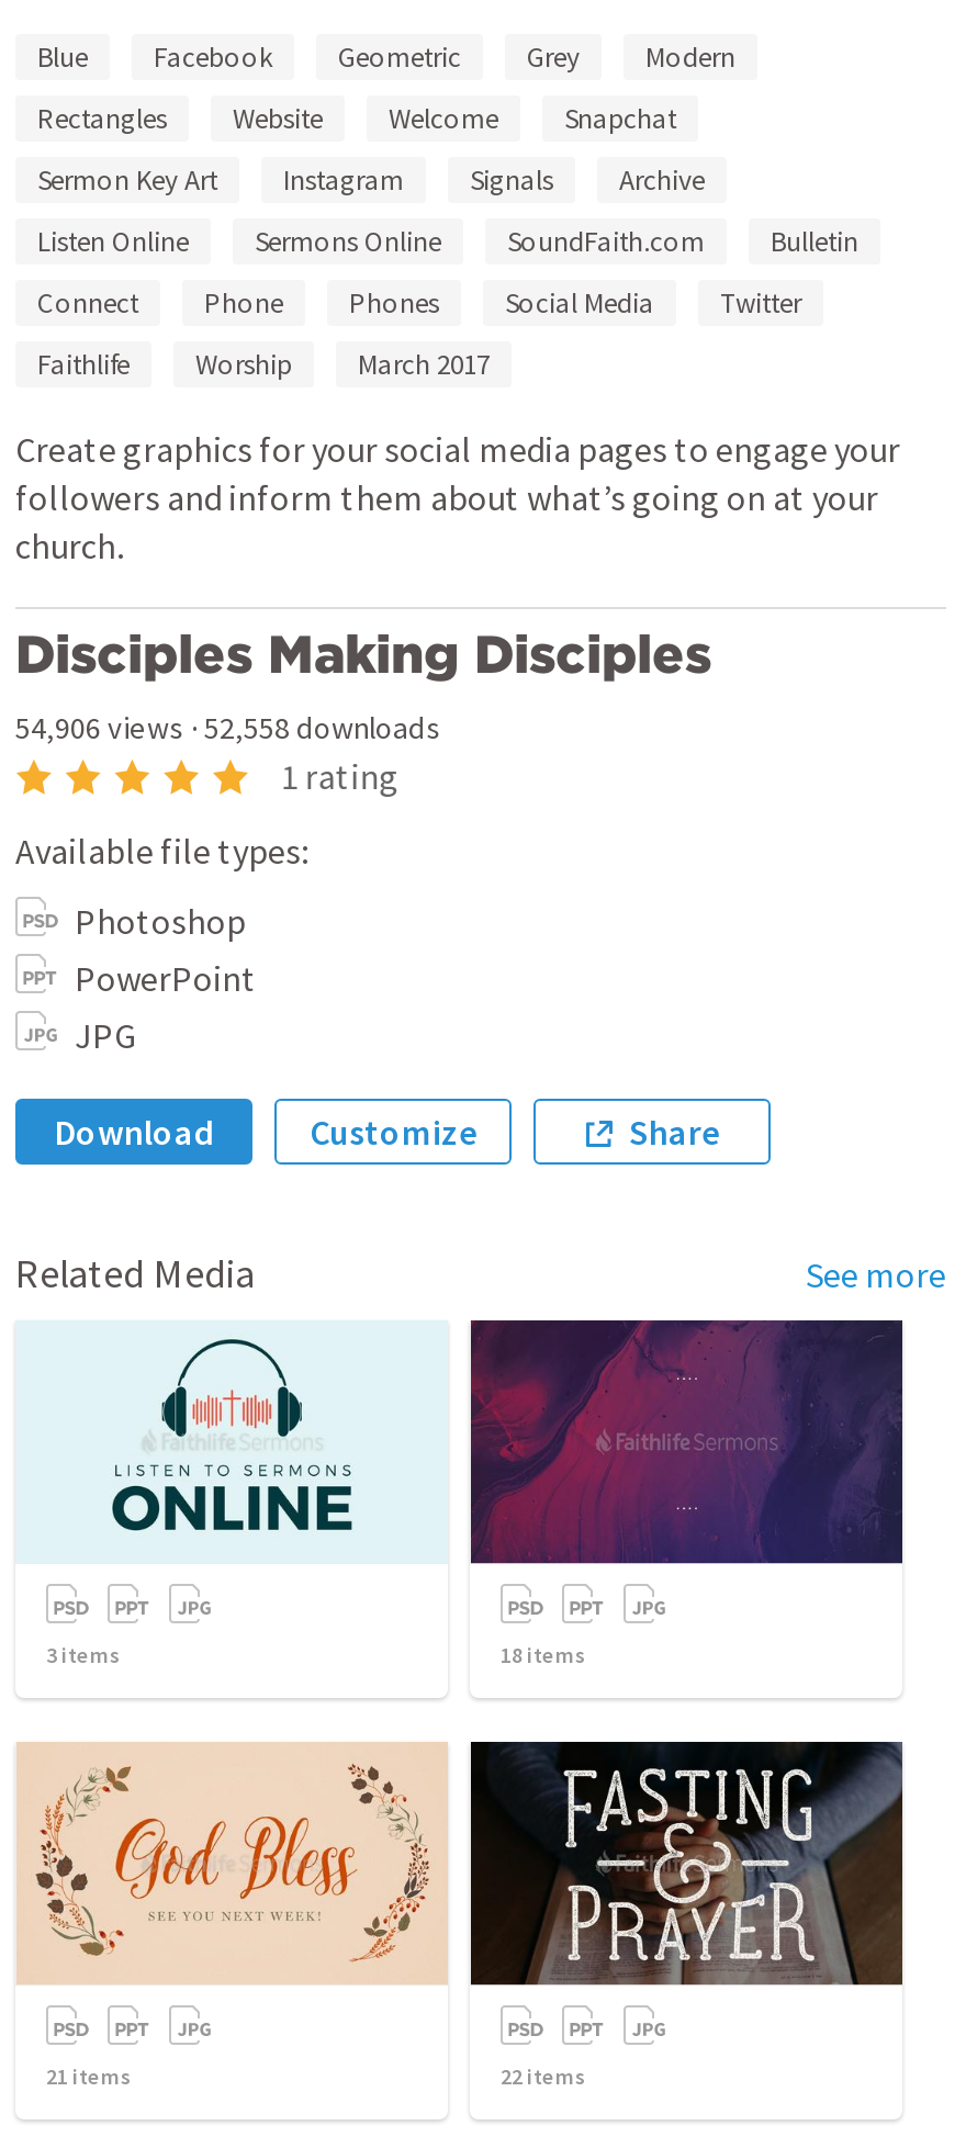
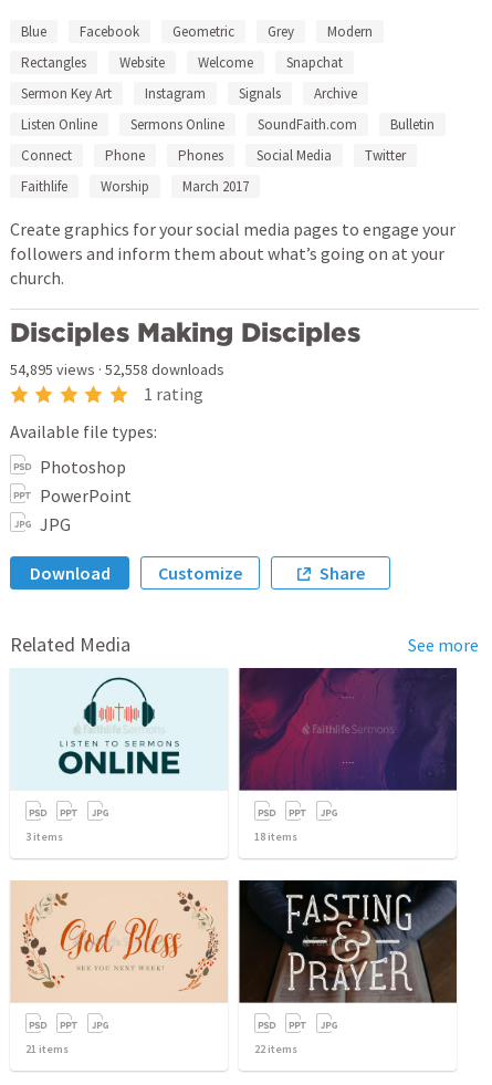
- 54,906 views · 52,558 downloads
+ 54,895 views · 52,558 downloads
